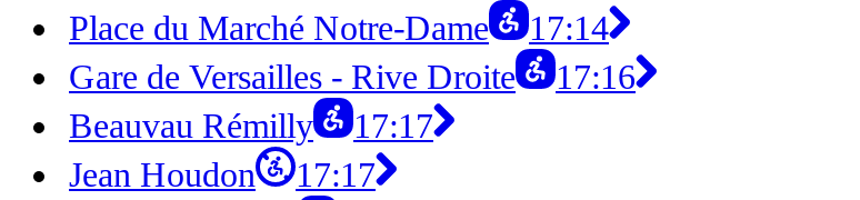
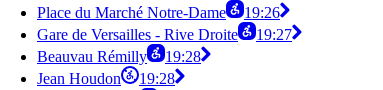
- Place du Marché Notre-Dame 17:14
+ Place du Marché Notre-Dame 19:26

- Gare de Versailles - Rive Droite 17:16
+ Gare de Versailles - Rive Droite 19:27

- Beauvau Rémilly 17:17
+ Beauvau Rémilly 19:28

- Jean Houdon 17:17
+ Jean Houdon 19:28
